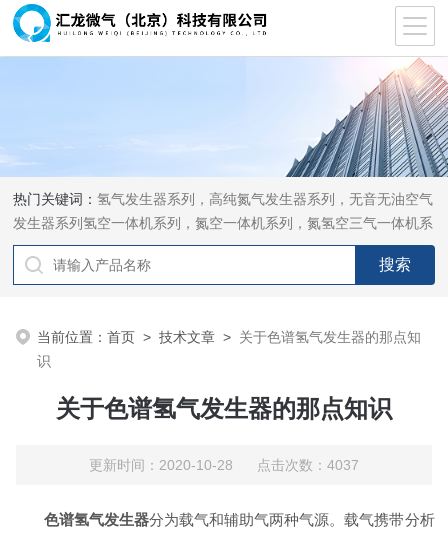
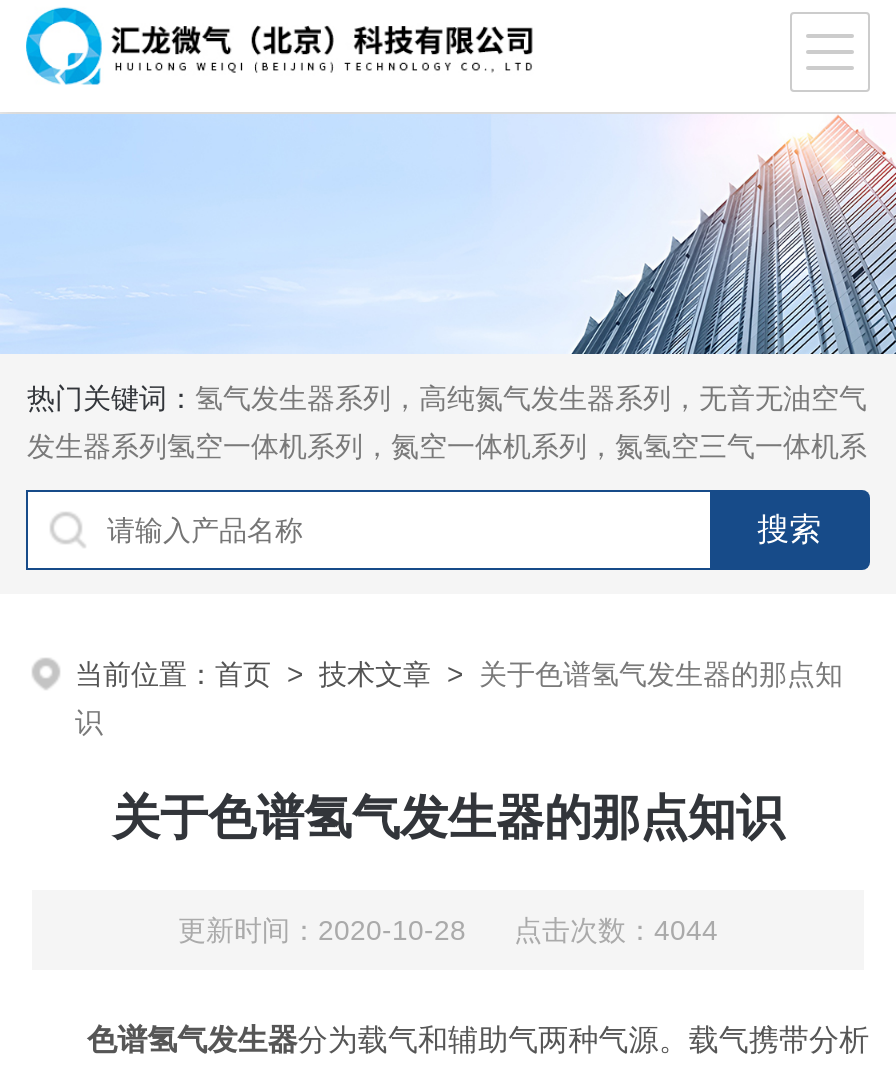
- 更新时间：2020-10-28 点击次数：4037
+ 更新时间：2020-10-28 点击次数：4044
